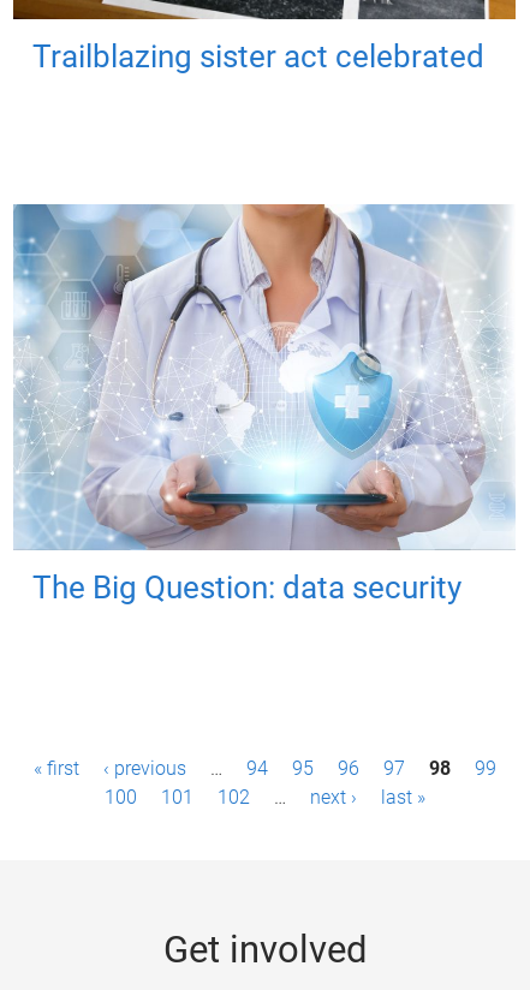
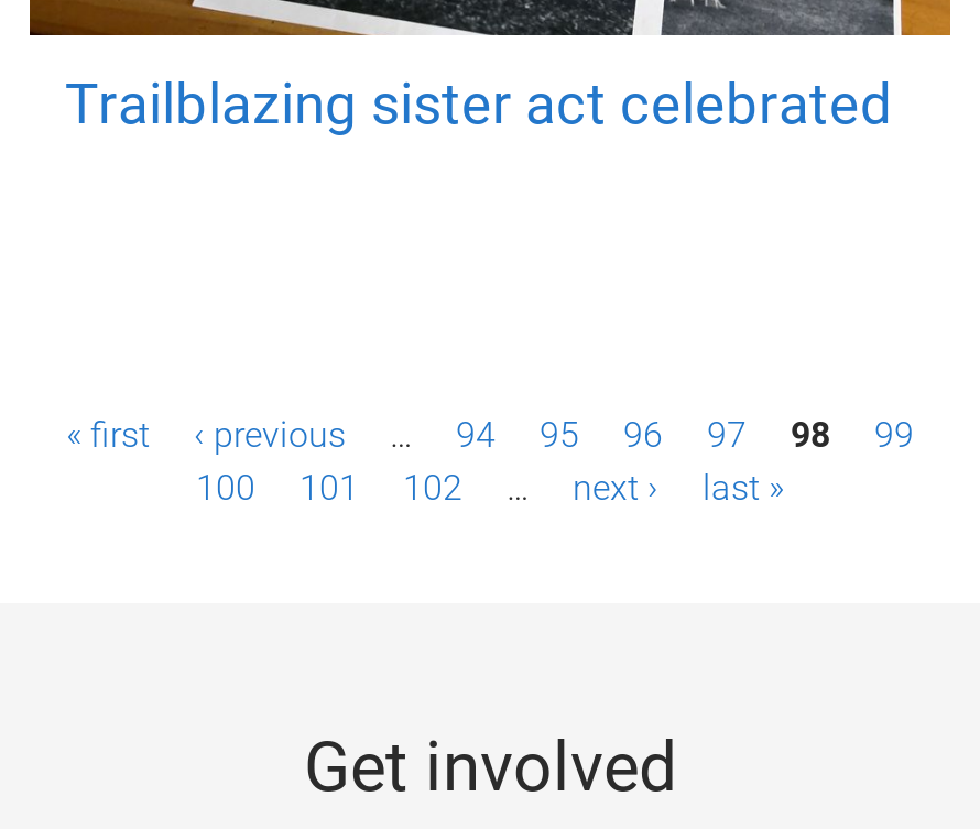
- [image]
- The Big Question: data security
